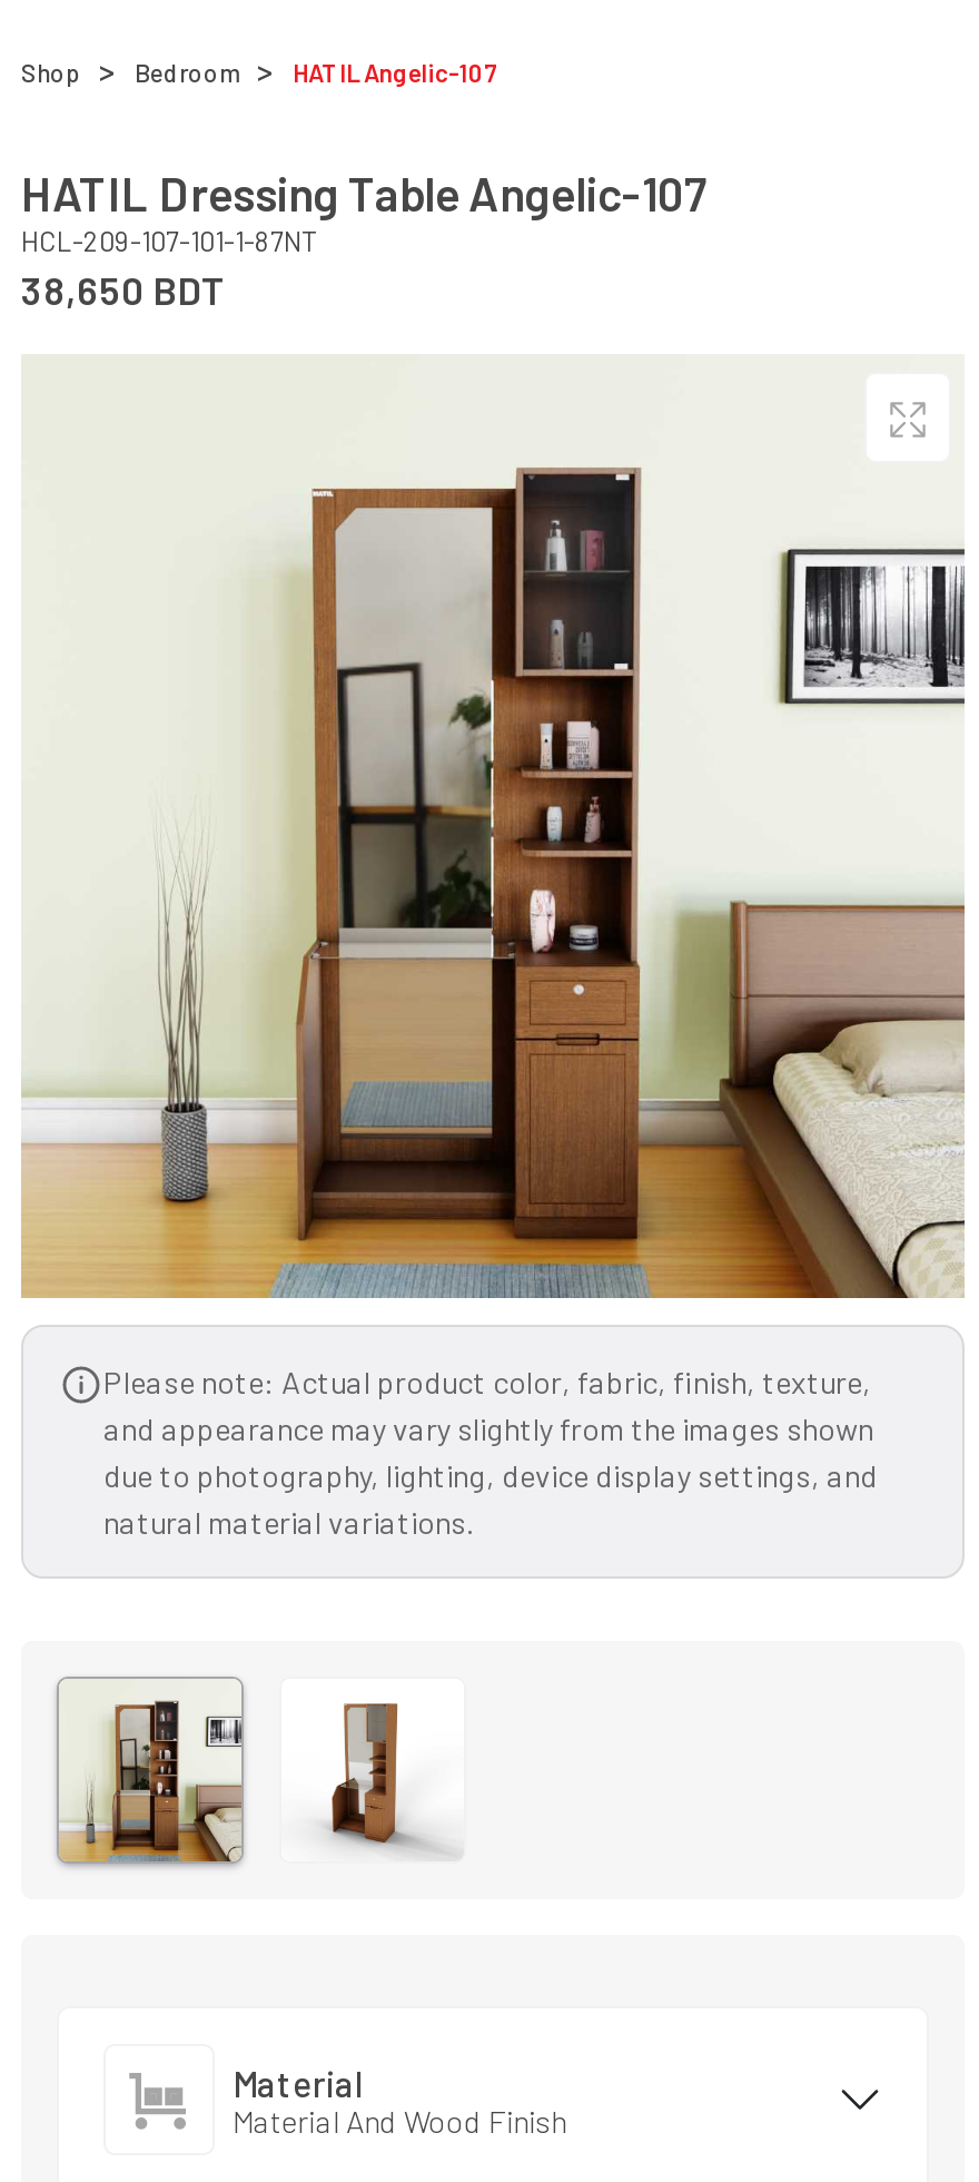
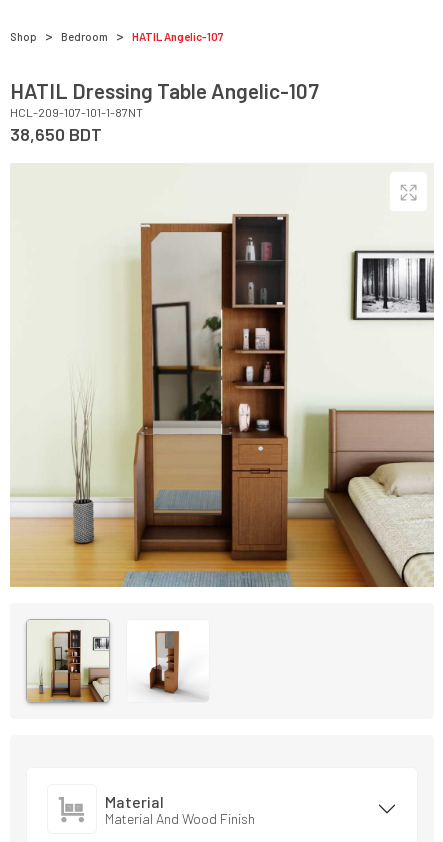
- Please note: Actual product color, fabric, finish, texture,
- and appearance may vary slightly from the images shown
- due to photography, lighting, device display settings, and
- natural material variations.
